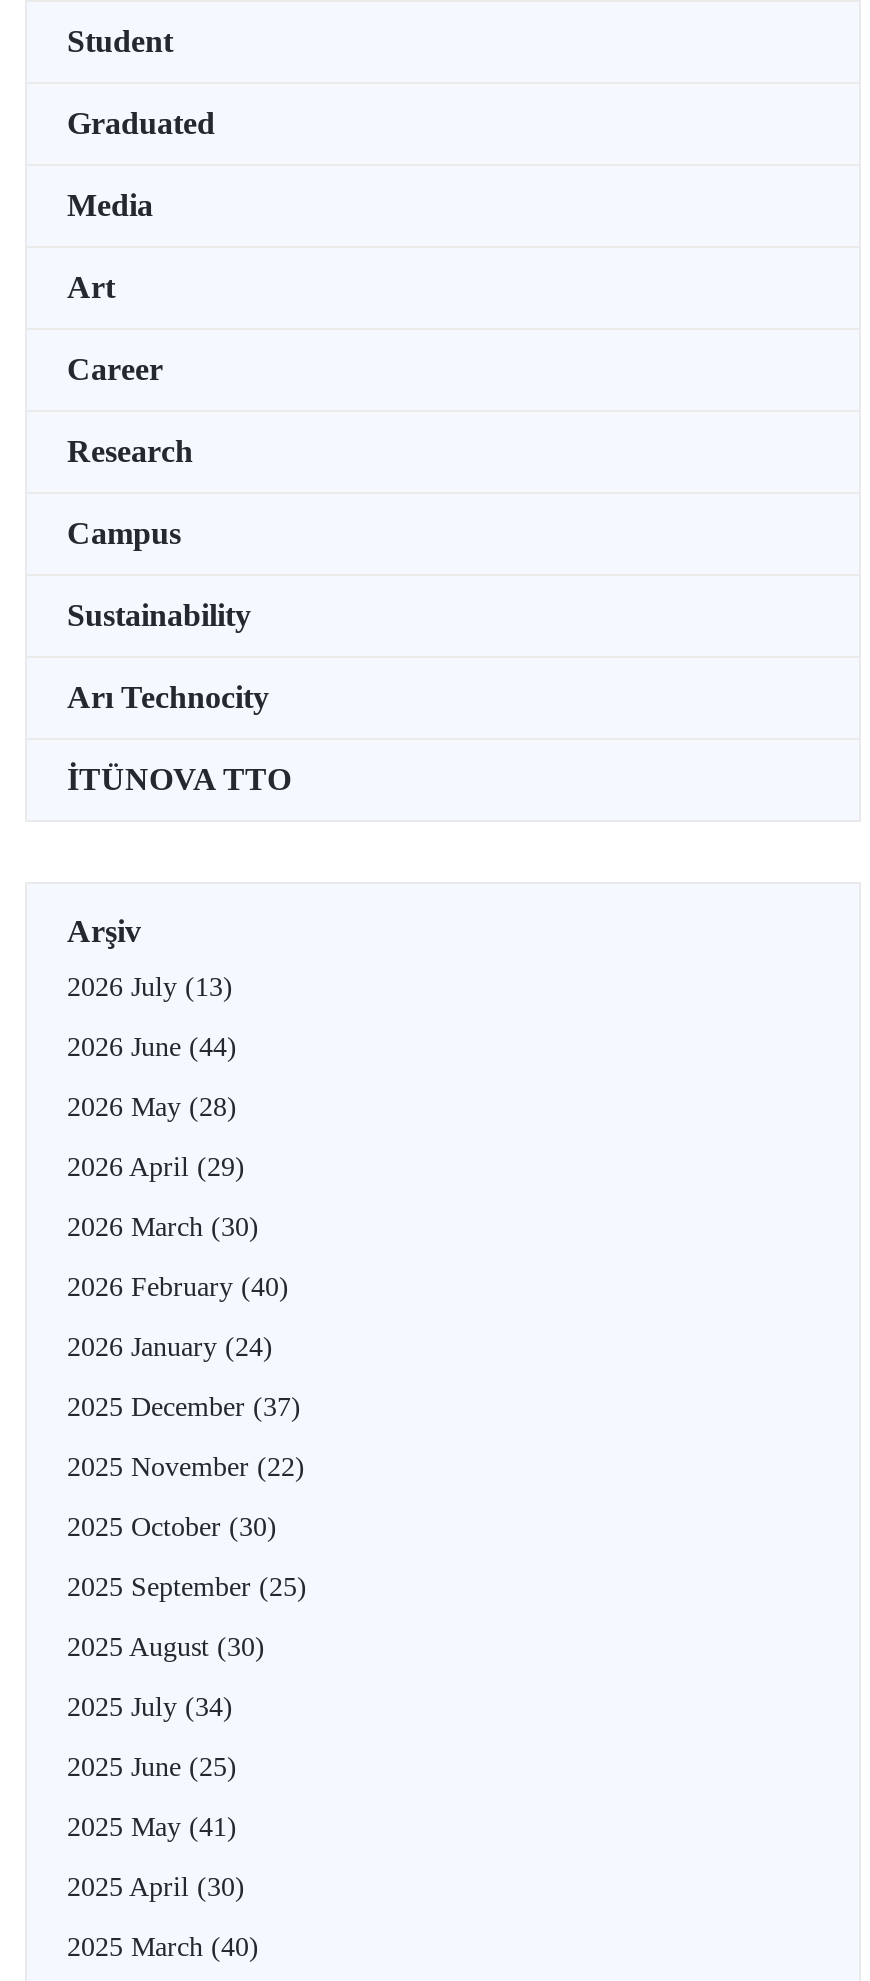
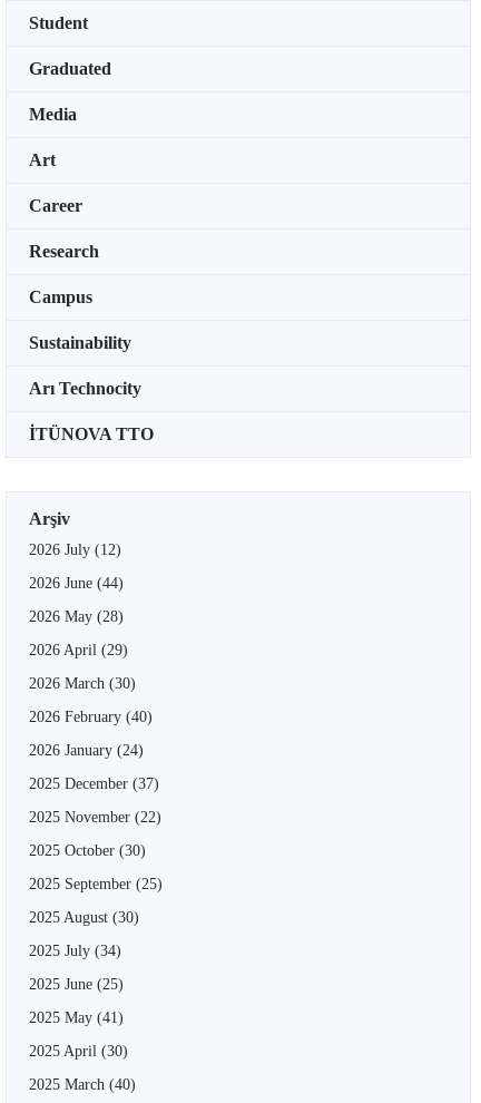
- 2026 July (13)
+ 2026 July (12)
